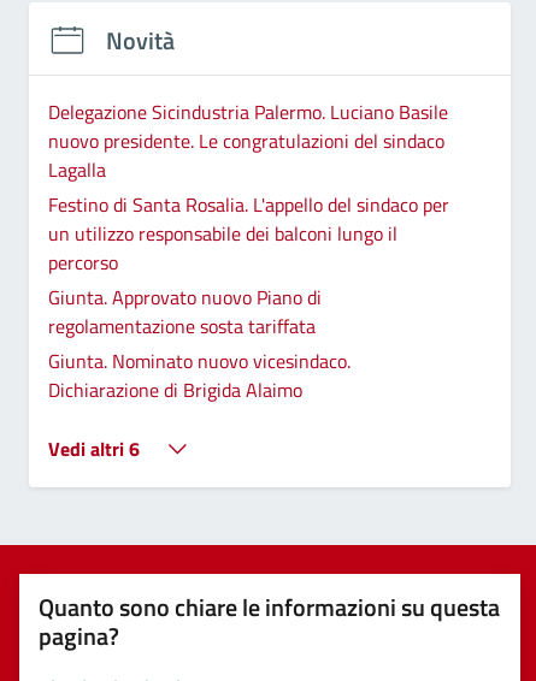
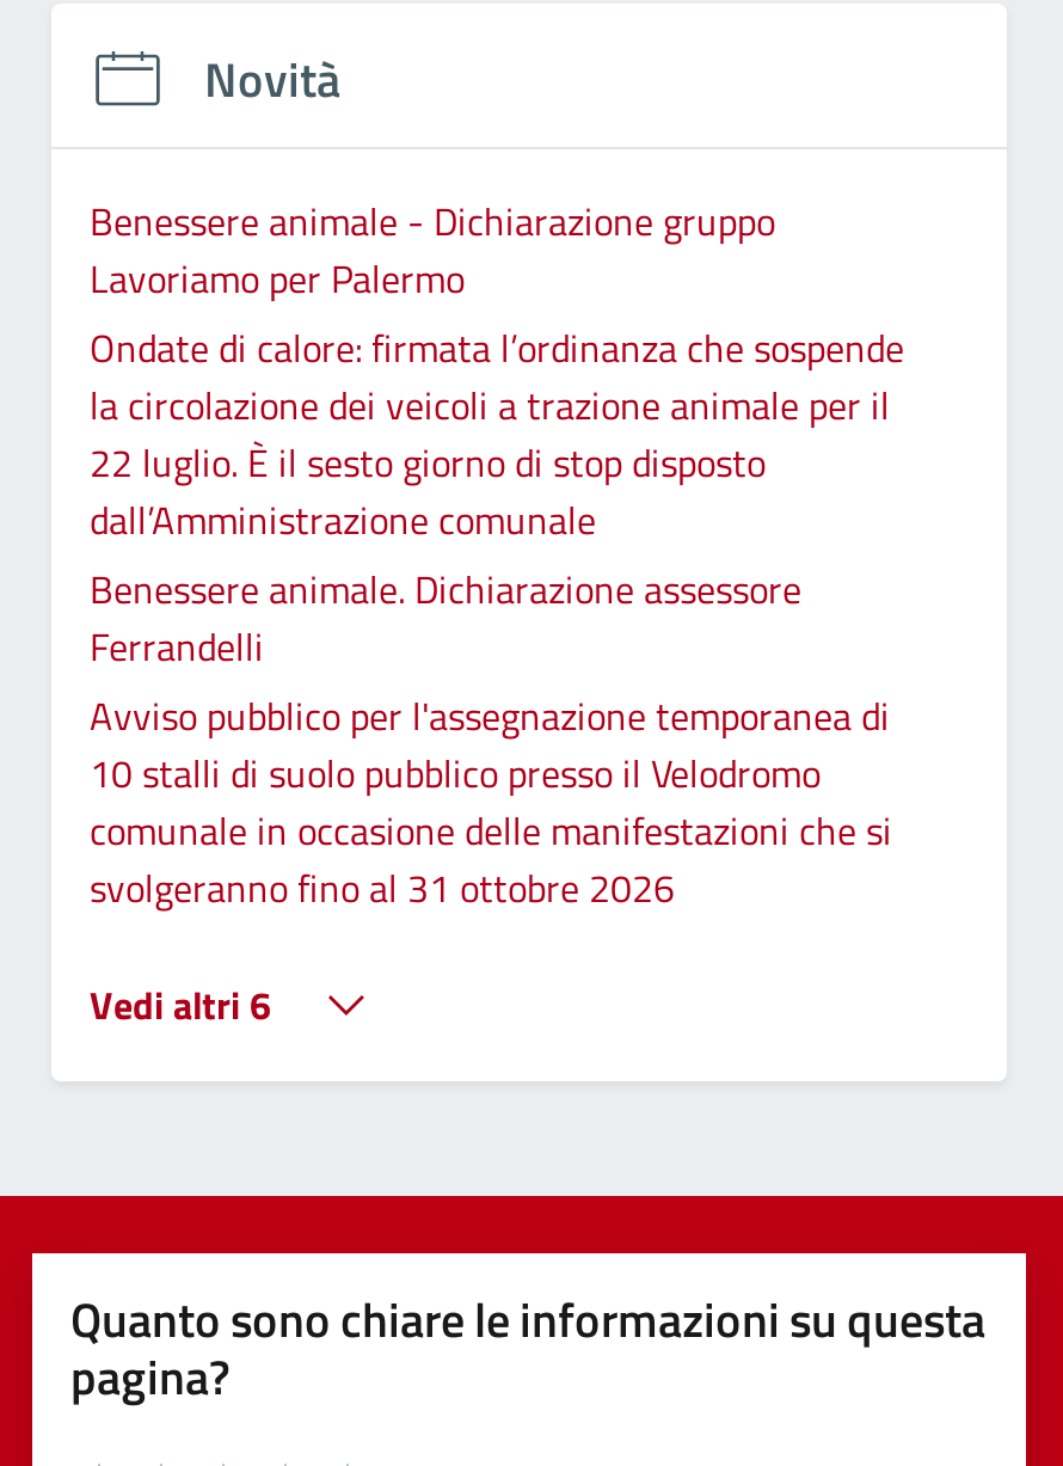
- Delegazione Sicindustria Palermo. Luciano Basile
- nuovo presidente. Le congratulazioni del sindaco
- Lagalla
- Festino di Santa Rosalia. L'appello del sindaco per
- un utilizzo responsabile dei balconi lungo il
- percorso
- Giunta. Approvato nuovo Piano di
- regolamentazione sosta tariffata
- Giunta. Nominato nuovo vicesindaco.
- Dichiarazione di Brigida Alaimo
+ Benessere animale - Dichiarazione gruppo
+ Lavoriamo per Palermo
+ Ondate di calore: firmata l’ordinanza che sospende
+ la circolazione dei veicoli a trazione animale per il
+ 22 luglio. È il sesto giorno di stop disposto
+ dall’Amministrazione comunale
+ Benessere animale. Dichiarazione assessore
+ Ferrandelli
+ Avviso pubblico per l'assegnazione temporanea di
+ 10 stalli di suolo pubblico presso il Velodromo
+ comunale in occasione delle manifestazioni che si
+ svolgeranno fino al 31 ottobre 2026
